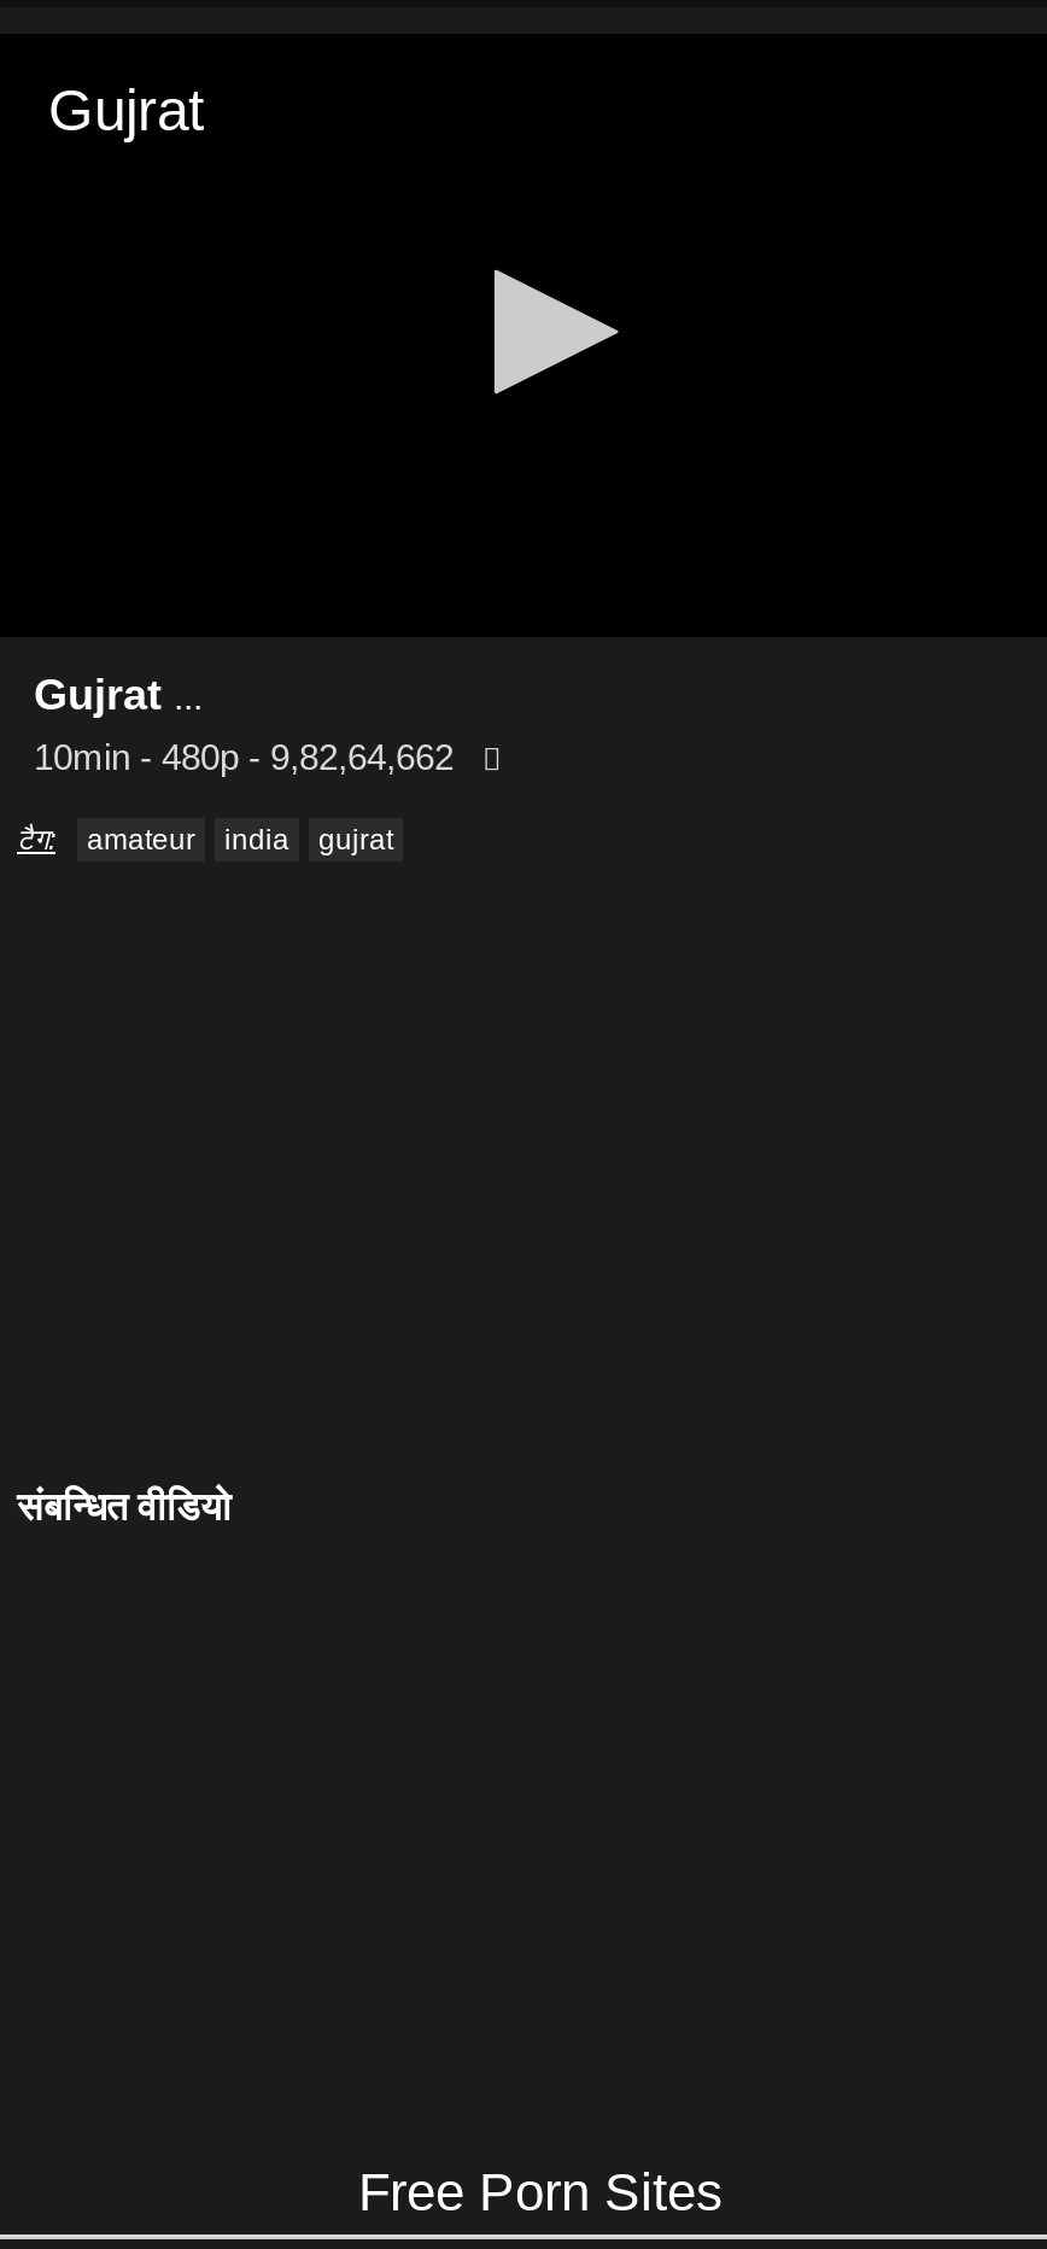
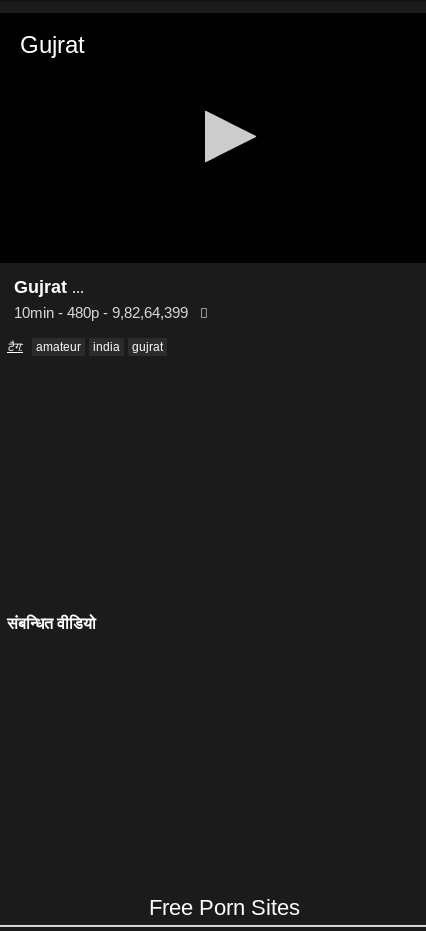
- 10min - 480p - 9,82,64,662
+ 10min - 480p - 9,82,64,399
